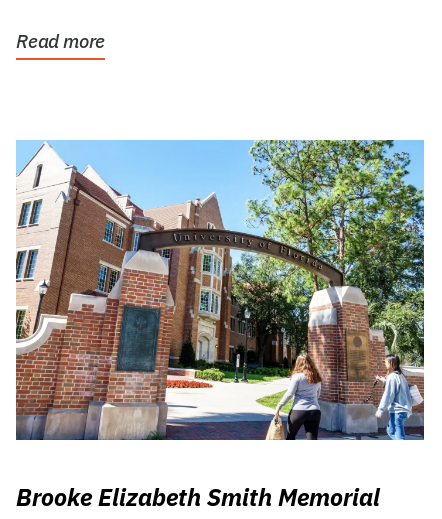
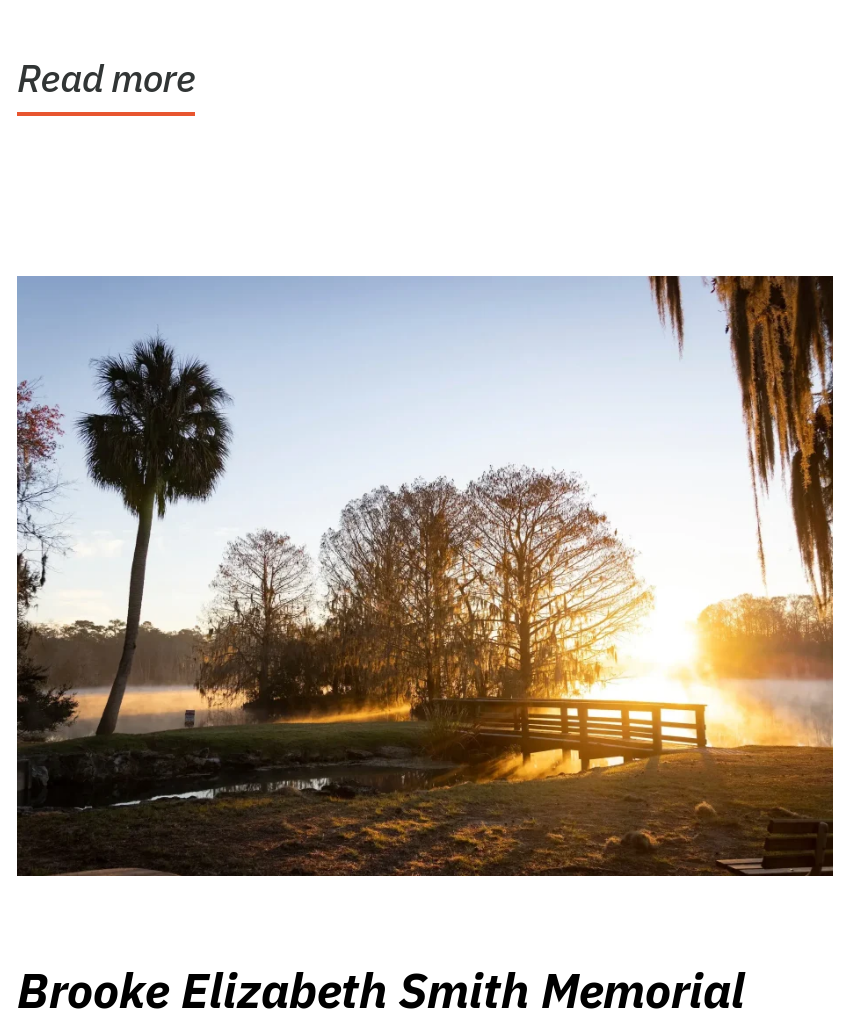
- [image]
+ [image]
